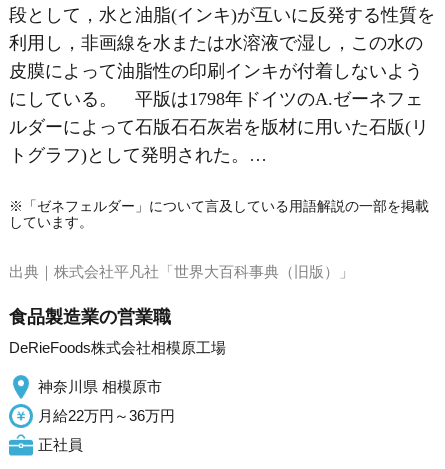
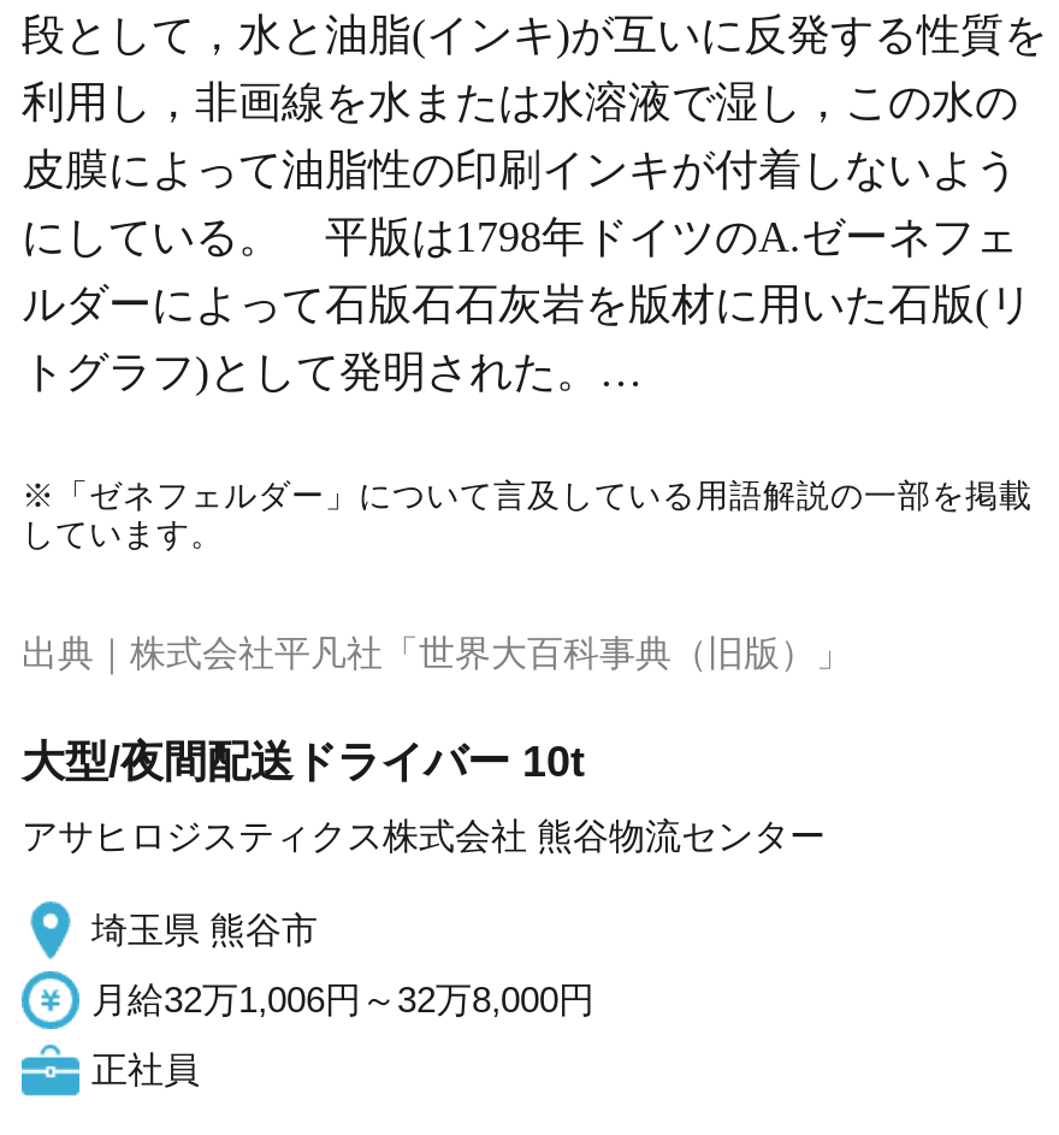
- 食品製造業の営業職
+ 大型/夜間配送ドライバー 10t

- DeRieFoods株式会社相模原工場
+ アサヒロジスティクス株式会社 熊谷物流センター

- 神奈川県 相模原市
+ 埼玉県 熊谷市

- 月給22万円～36万円
+ 月給32万1,006円～32万8,000円
